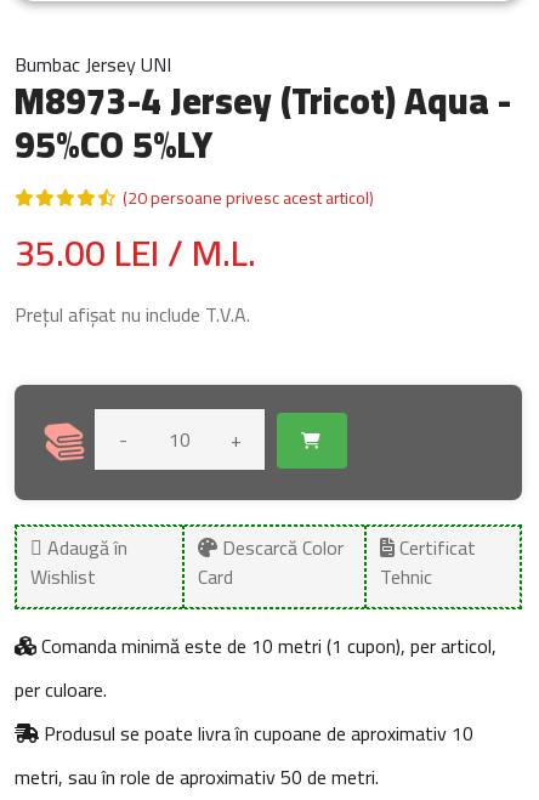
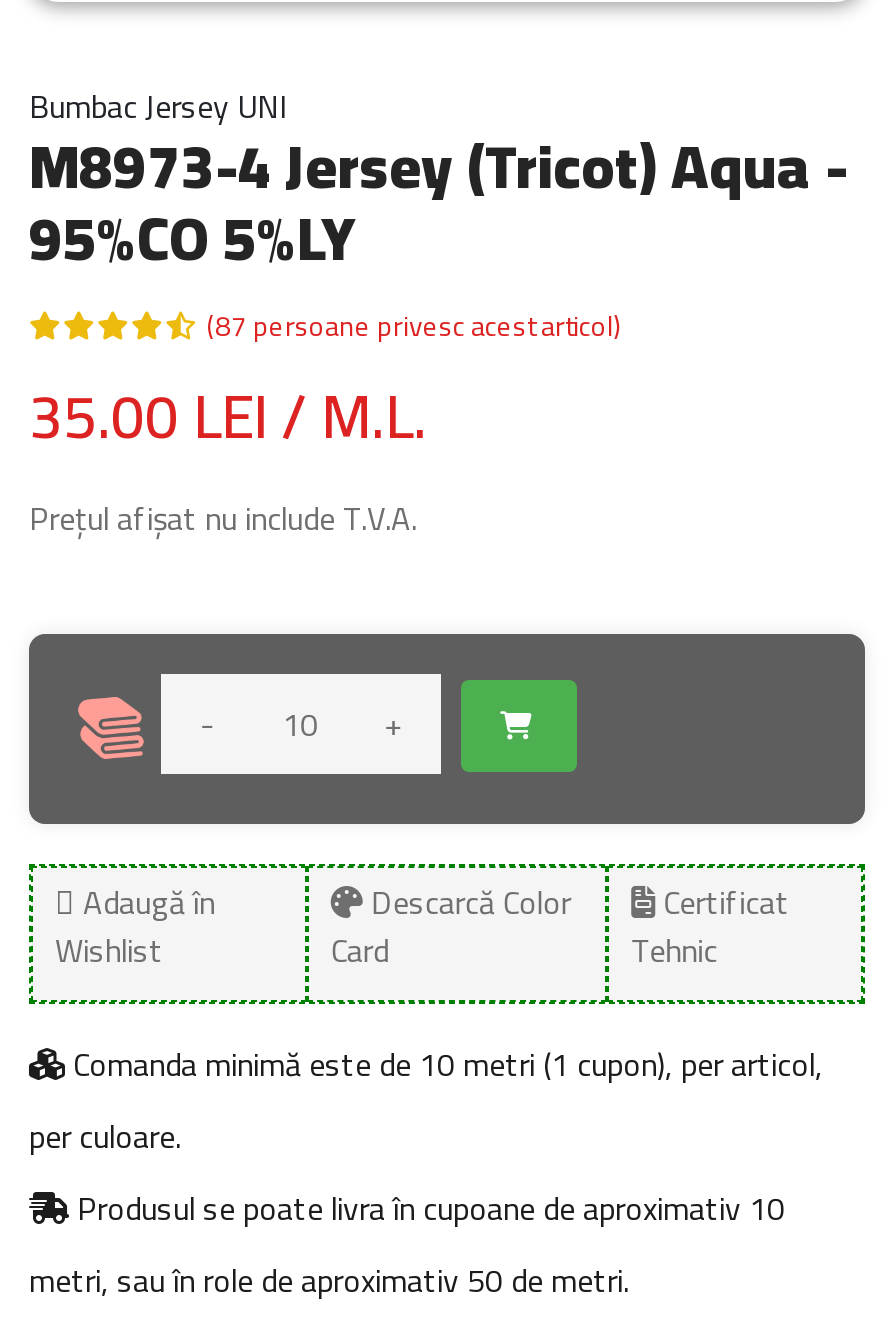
- (20 persoane privesc acest articol)
+ (87 persoane privesc acest articol)
